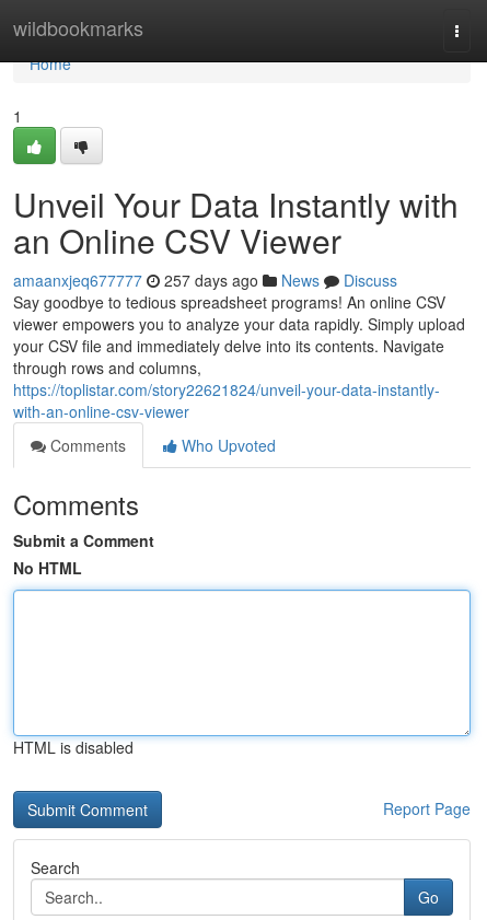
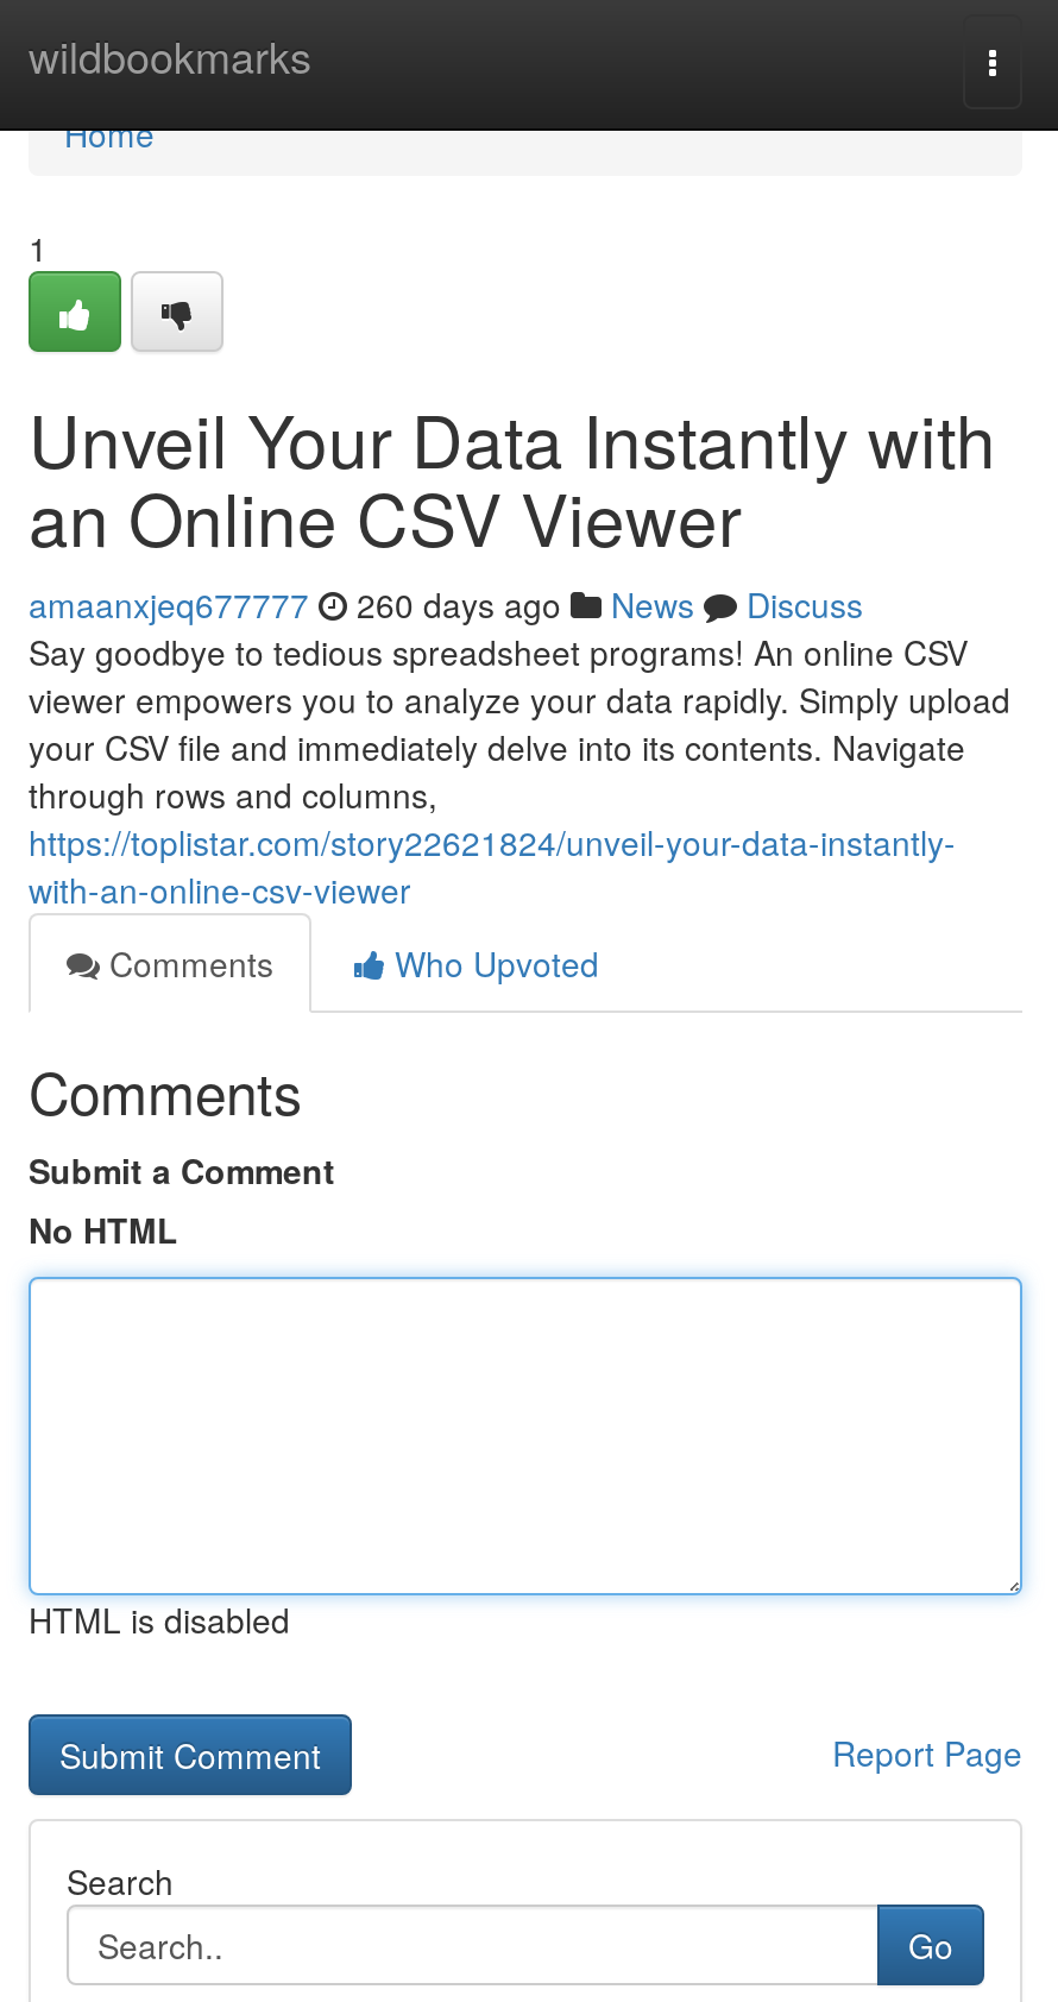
- amaanxjeq677777 257 days ago News Discuss
+ amaanxjeq677777 260 days ago News Discuss
